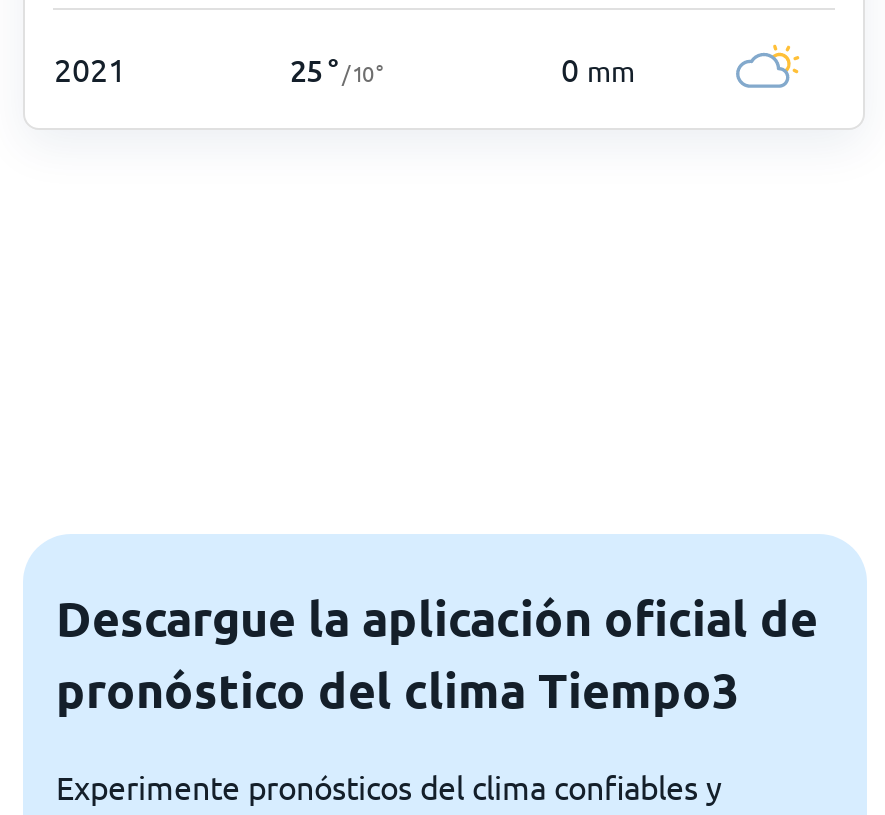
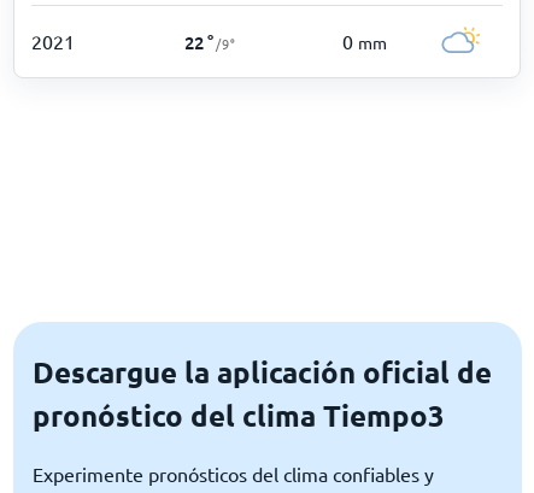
- 25 ° /10°
+ 22 ° /9°
